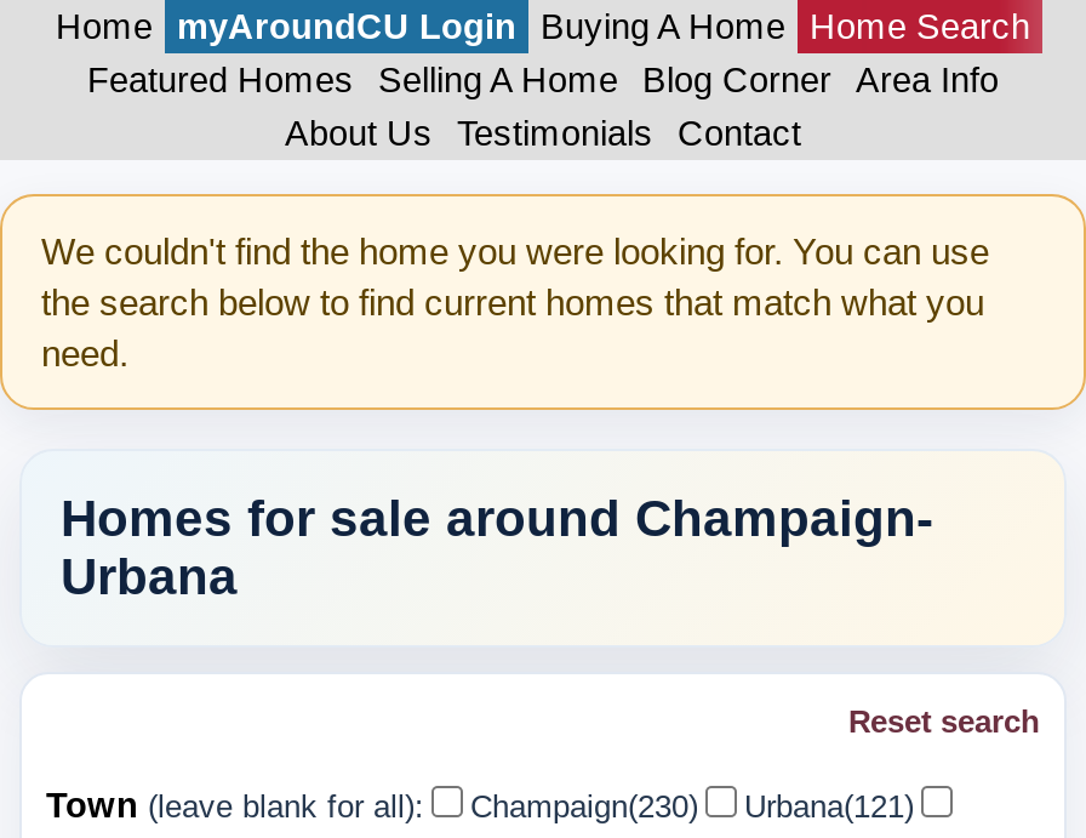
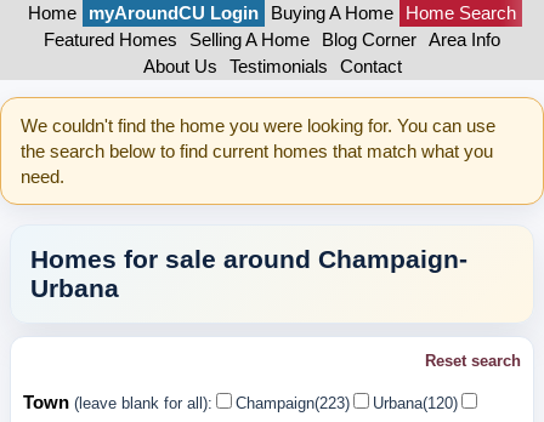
- Champaign(230)
- Urbana(121)
+ Champaign(223)
+ Urbana(120)
